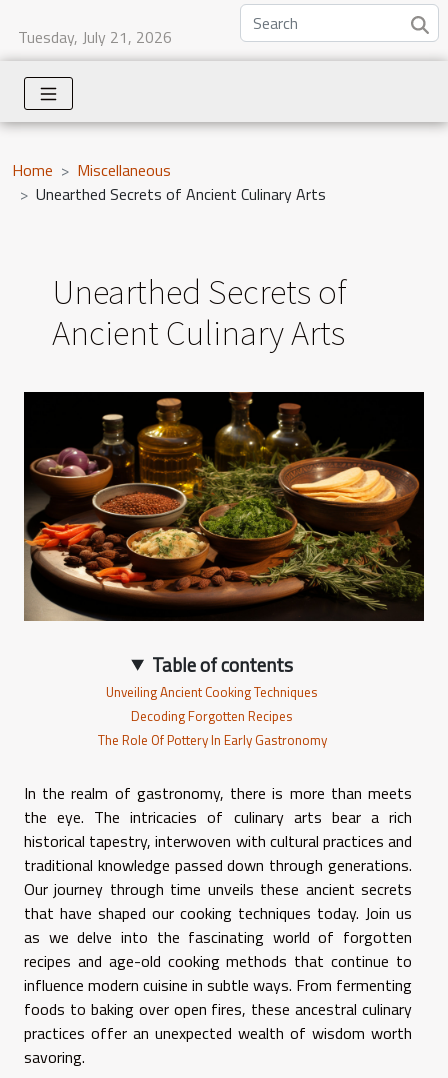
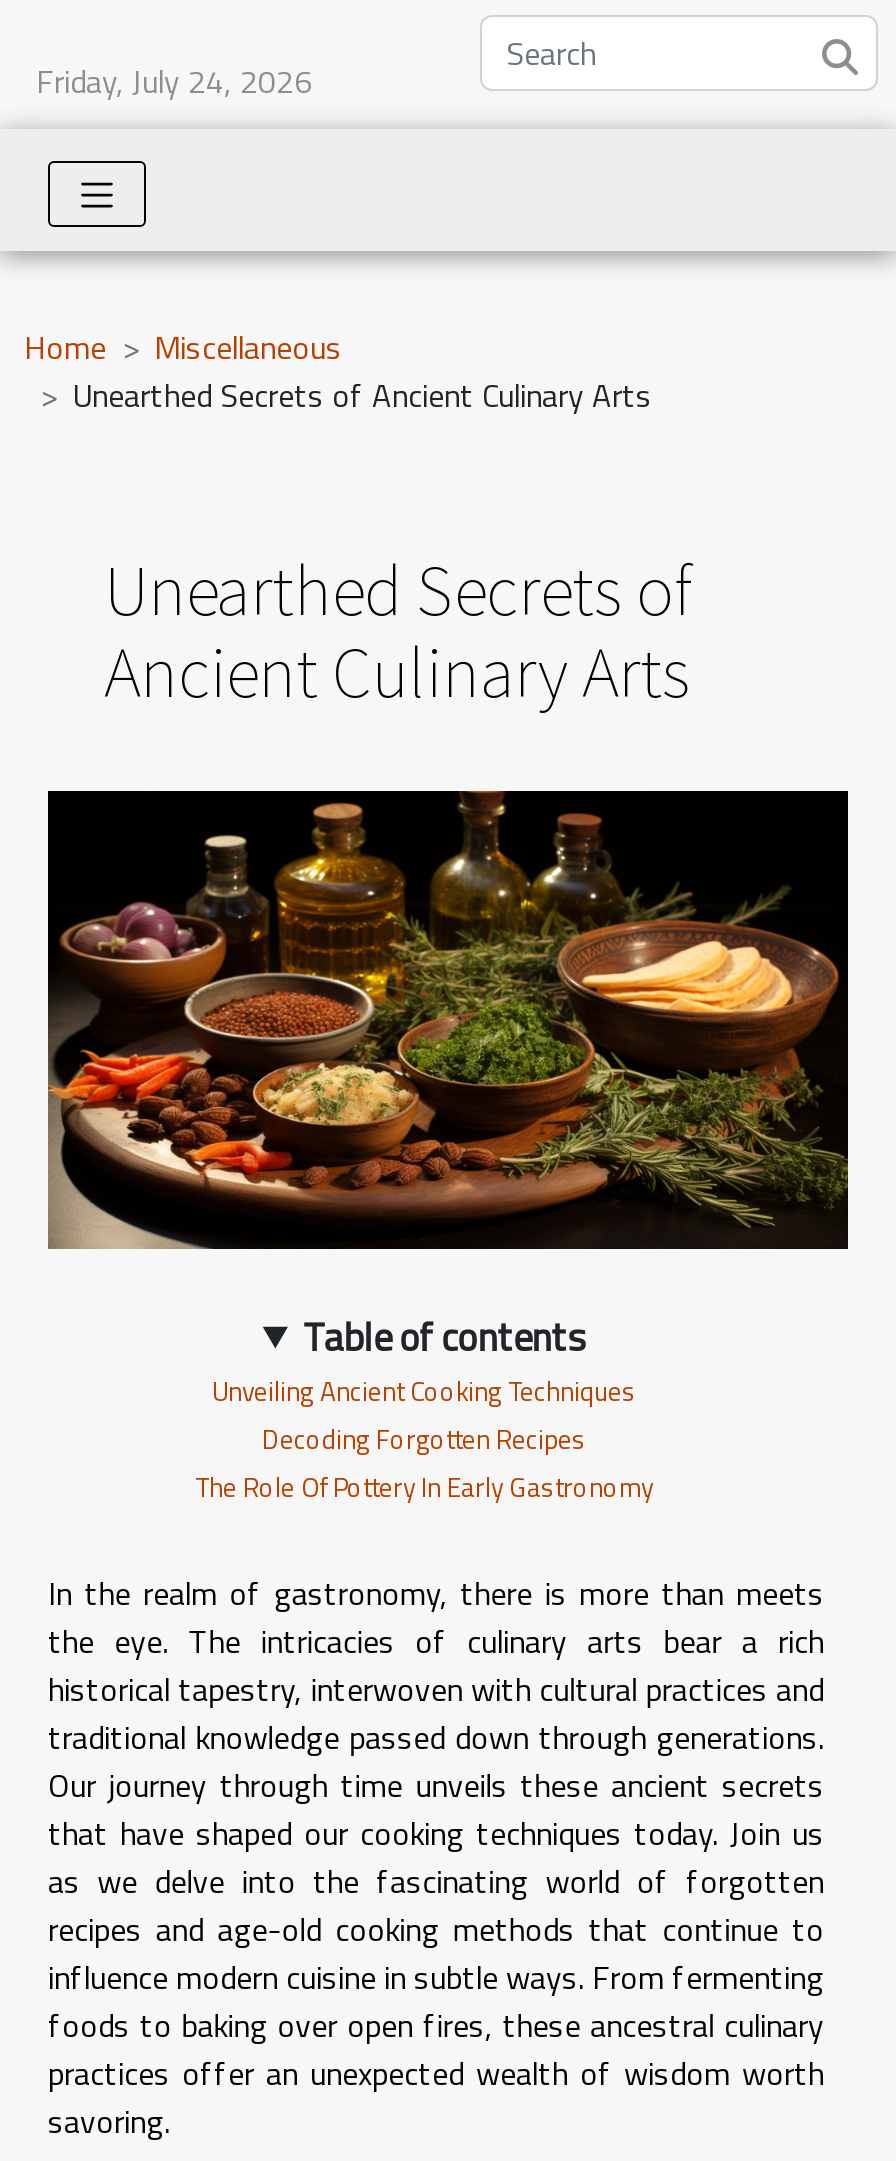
- Tuesday, July 21, 2026
+ Friday, July 24, 2026
